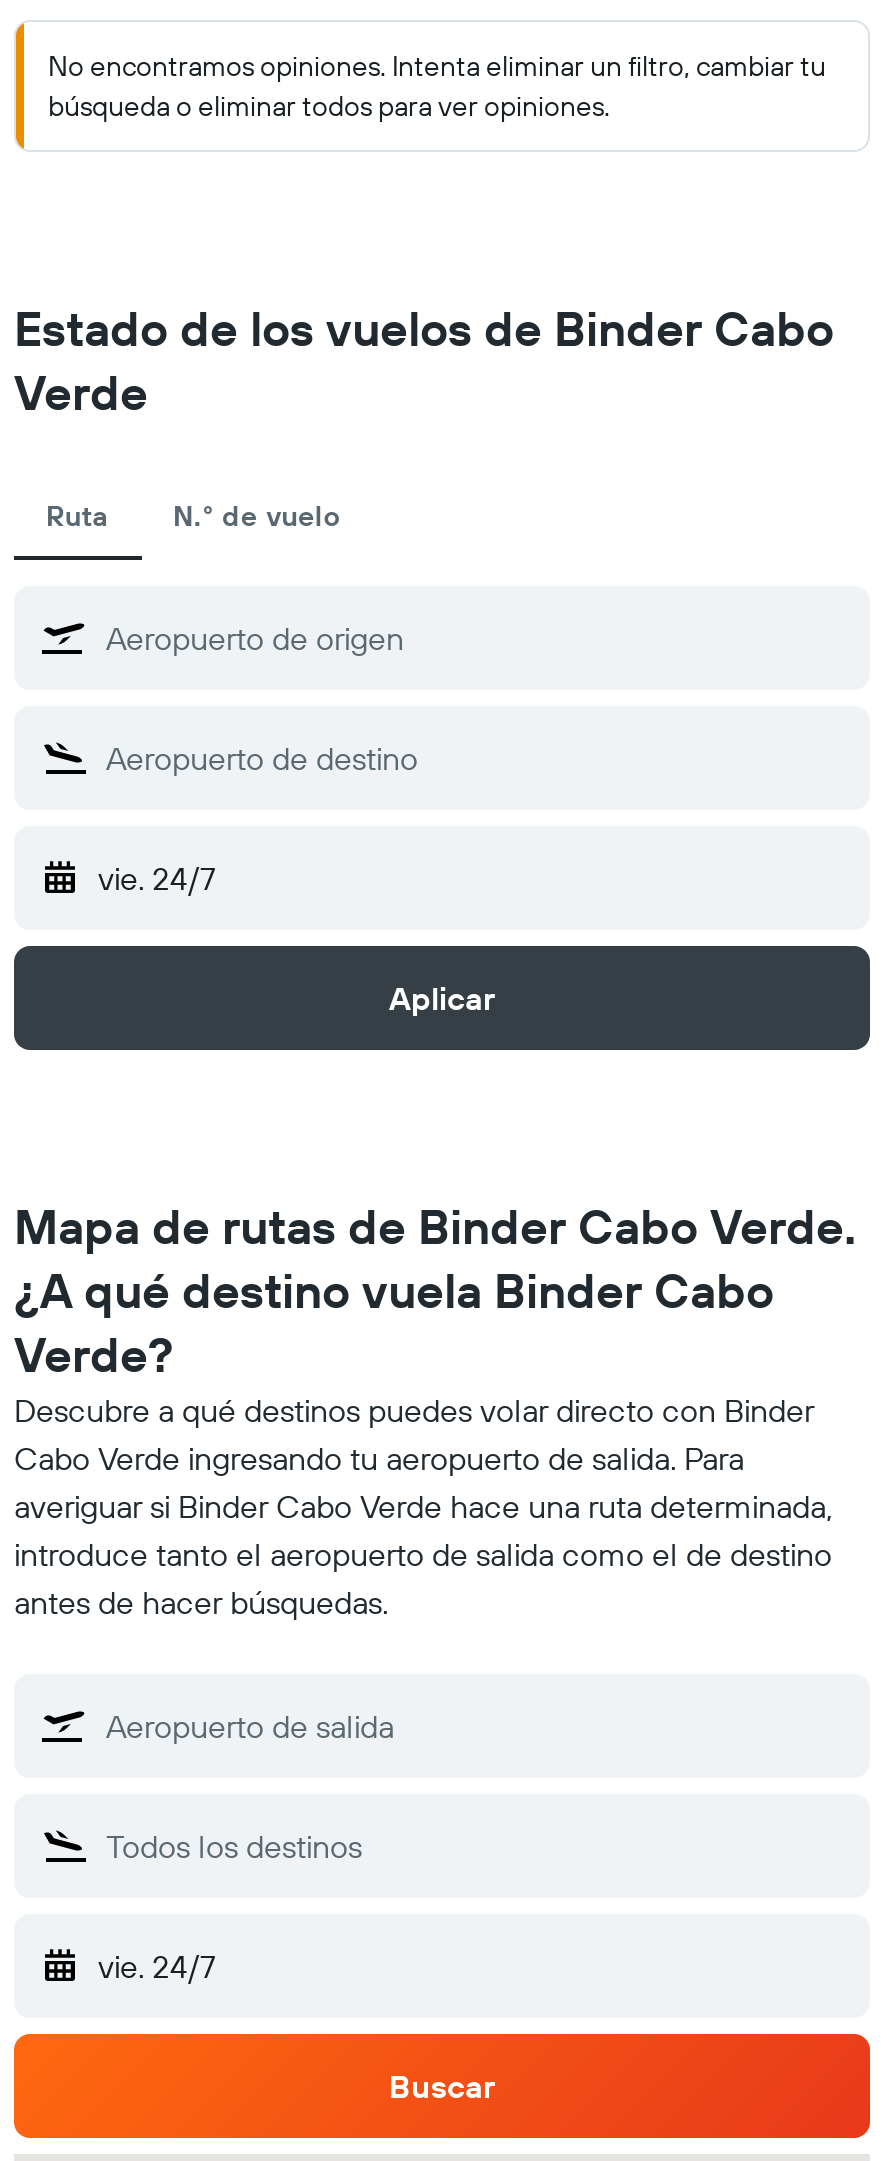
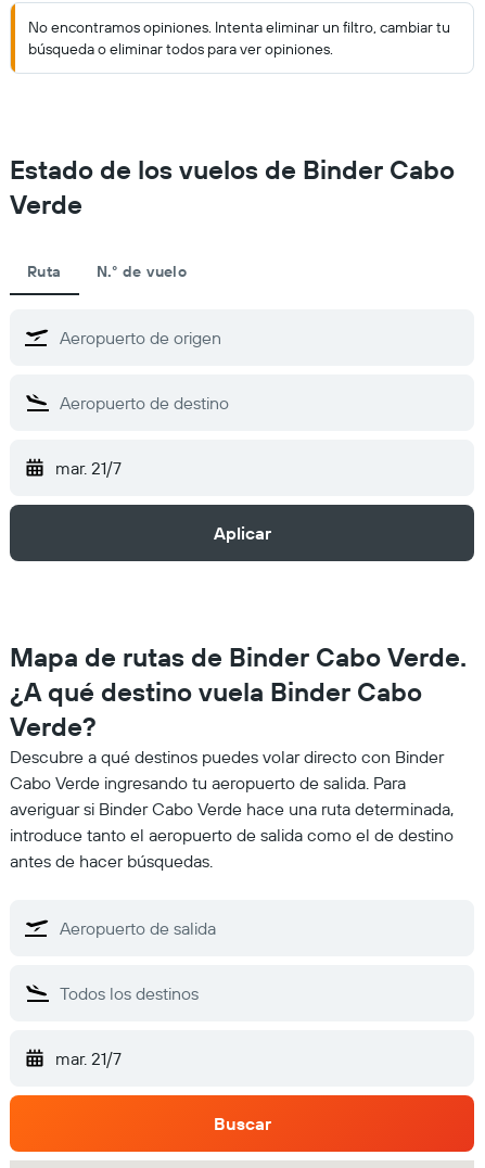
- vie. 24/7
+ mar. 21/7

- vie. 24/7
+ mar. 21/7
